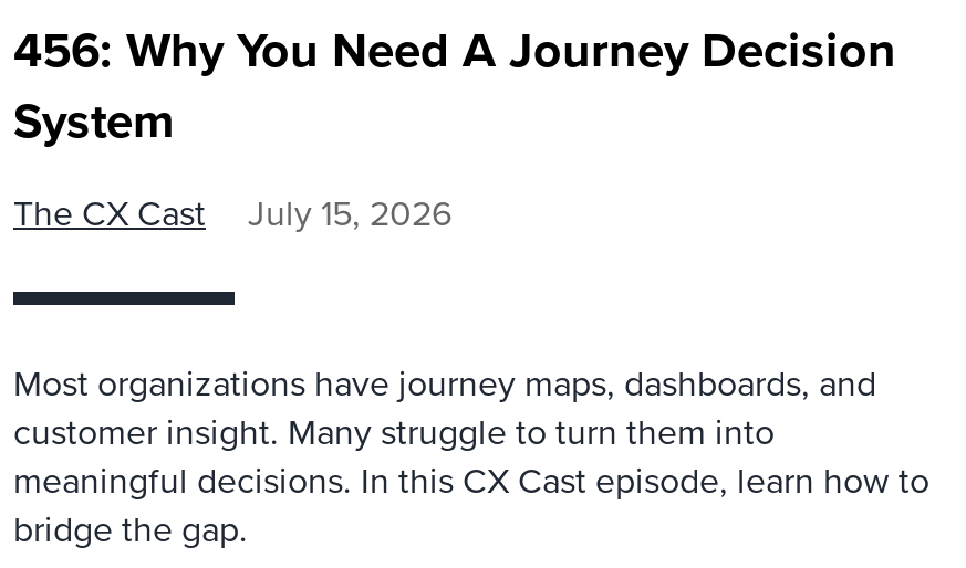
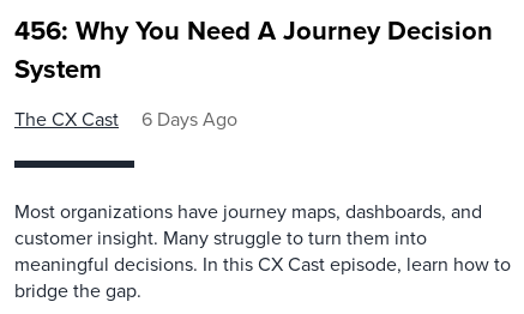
- The CX Cast July 15, 2026
+ The CX Cast 6 Days Ago
